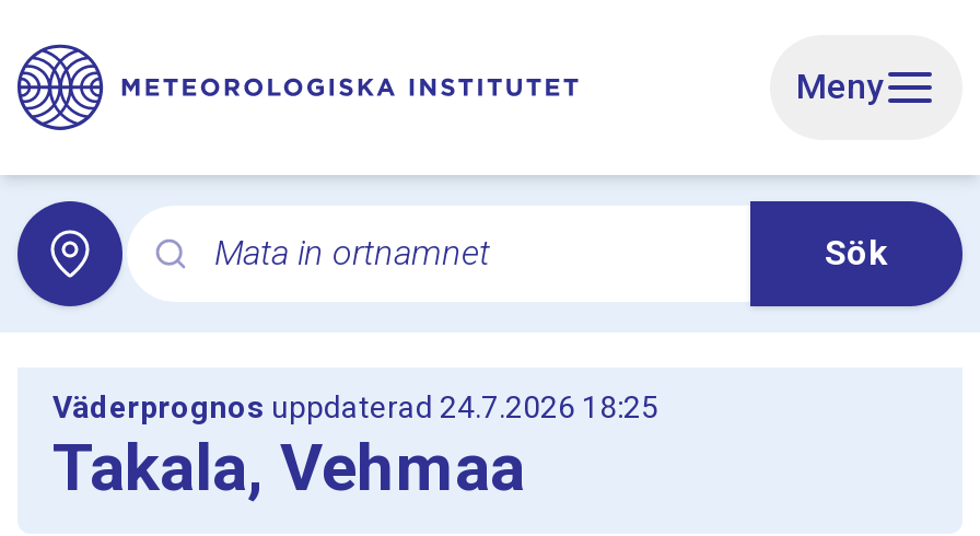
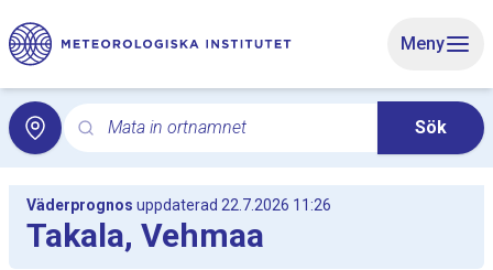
- Väderprognos uppdaterad 24.7.2026 18:25
+ Väderprognos uppdaterad 22.7.2026 11:26
